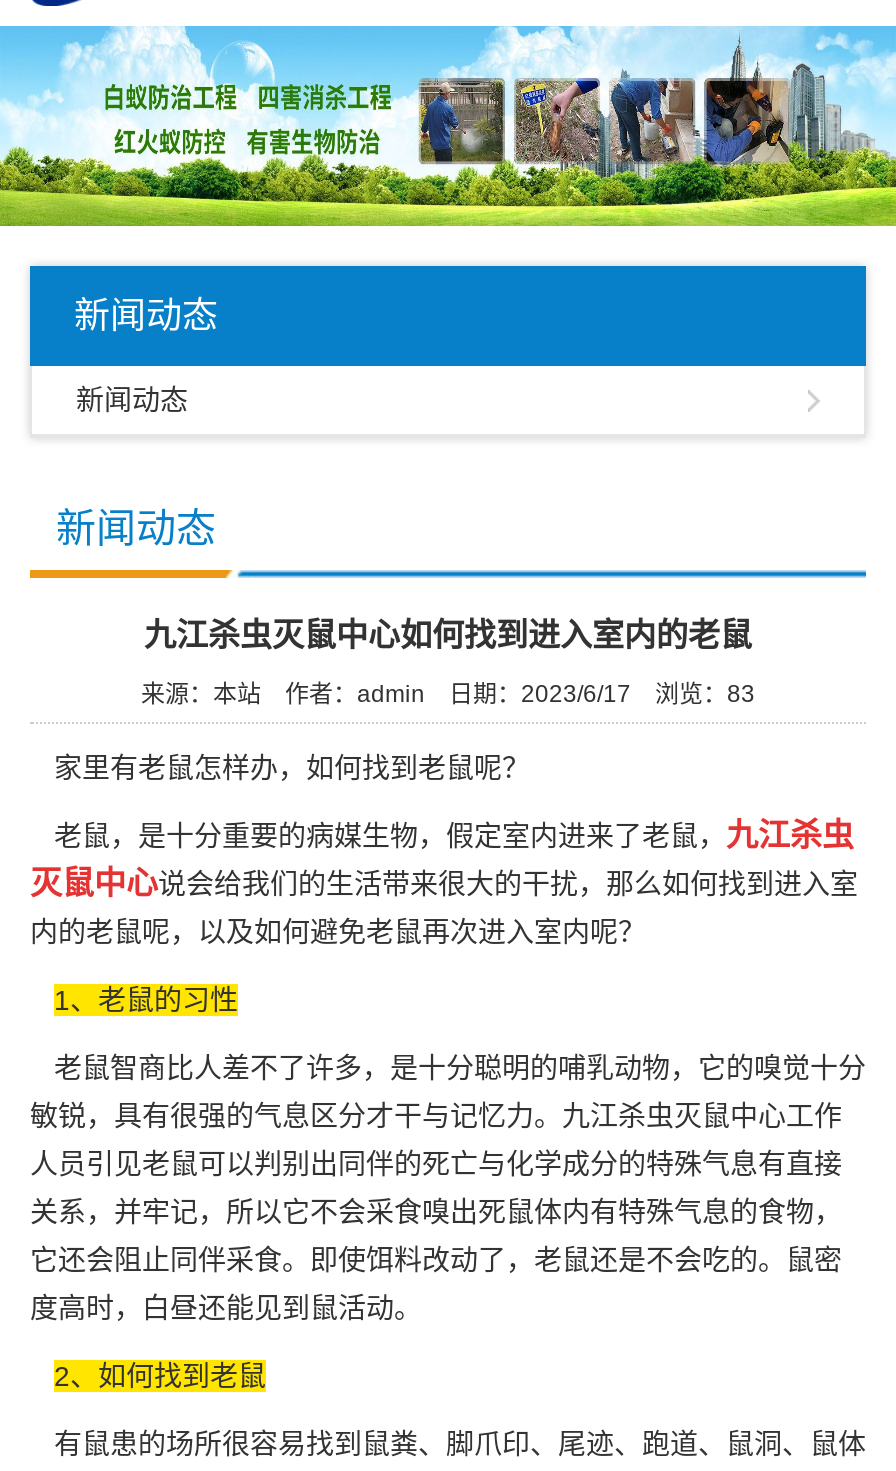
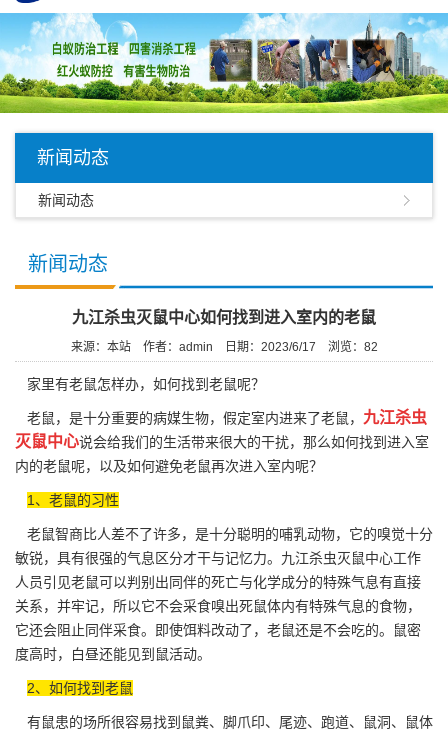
- 来源：本站 作者：admin 日期：2023/6/17 浏览：83
+ 来源：本站 作者：admin 日期：2023/6/17 浏览：82
